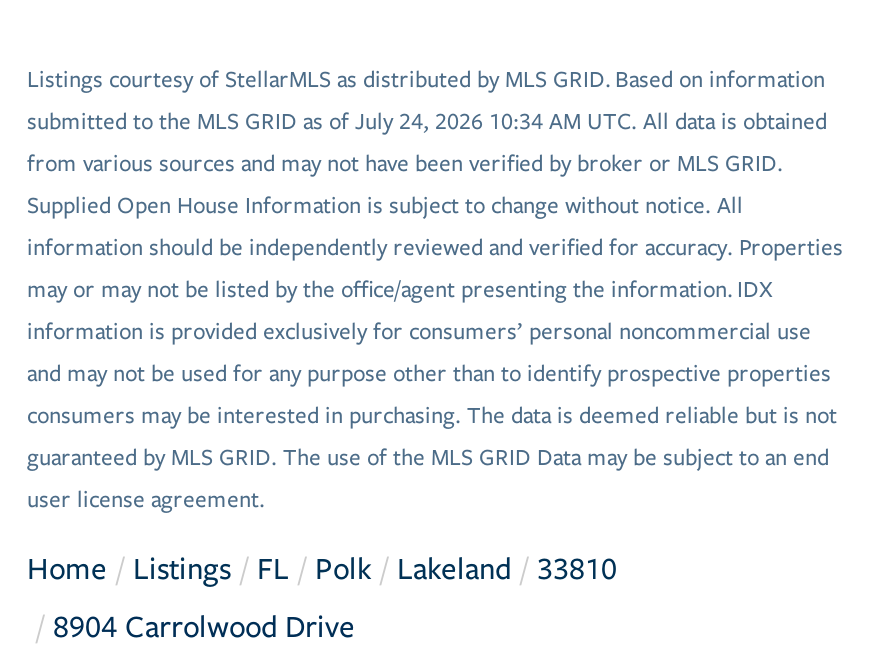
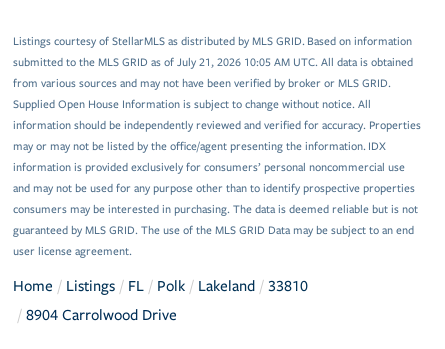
- submitted to the MLS GRID as of July 24, 2026 10:34 AM UTC. All data is obtained
+ submitted to the MLS GRID as of July 21, 2026 10:05 AM UTC. All data is obtained
